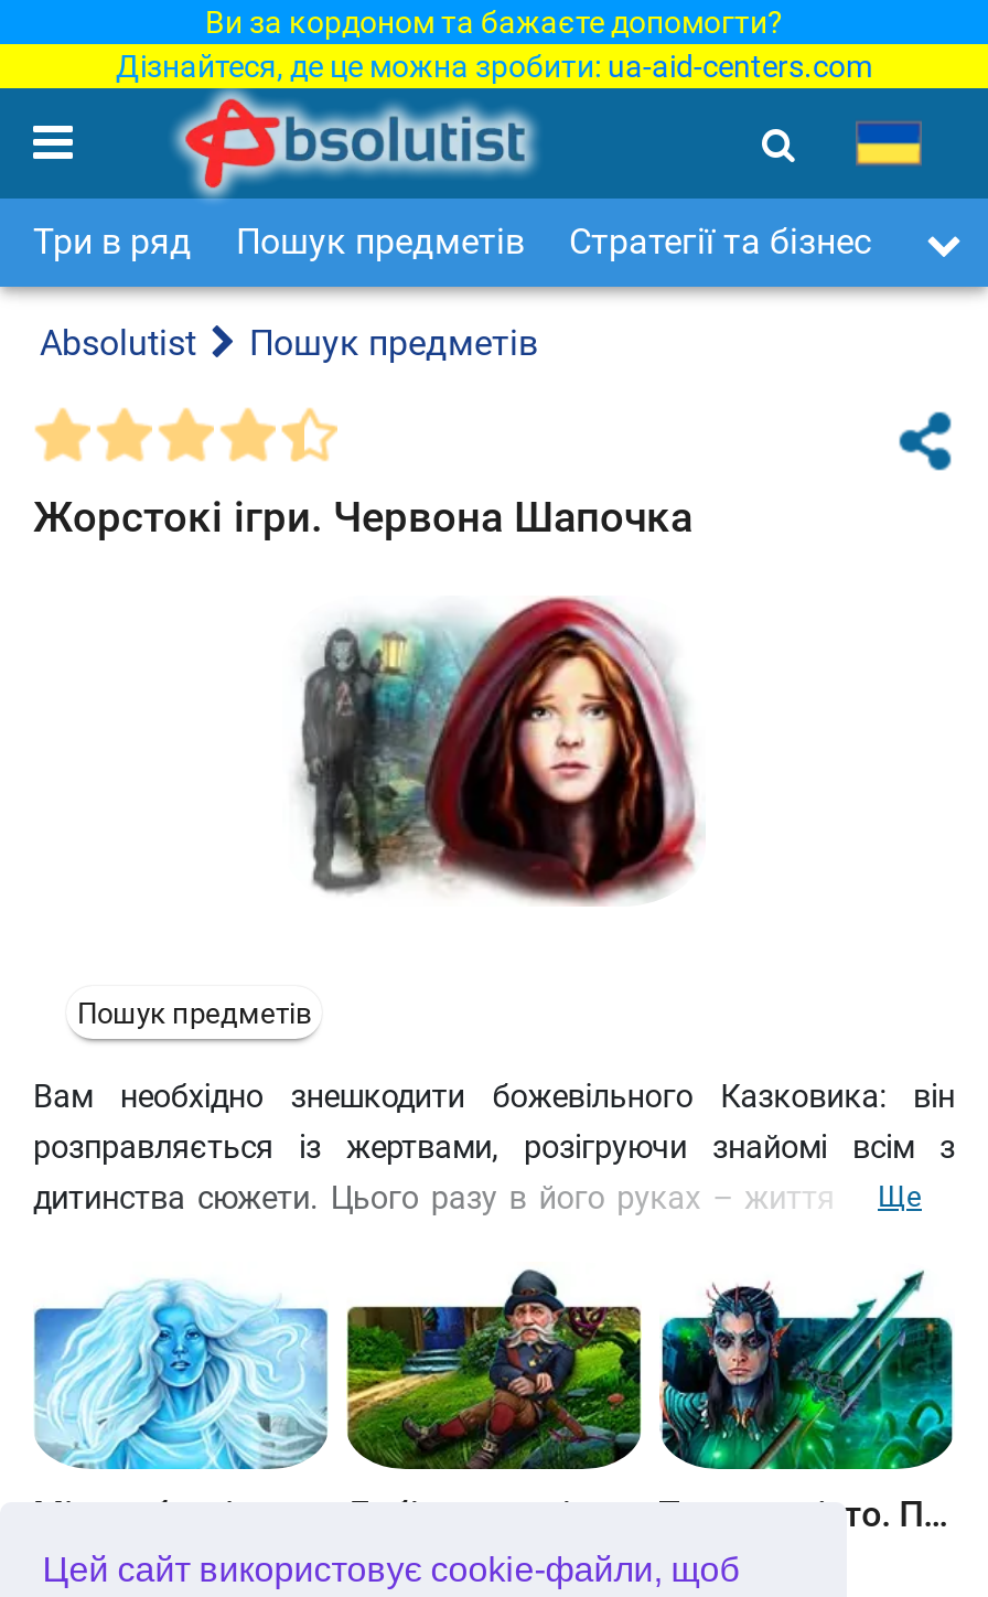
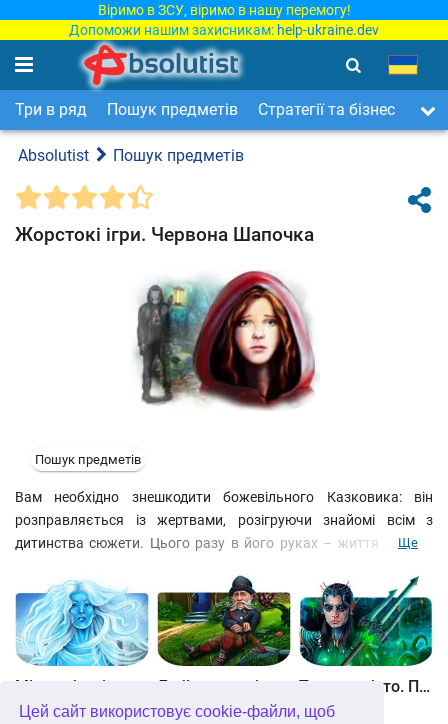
- Ви за кордоном та бажаєте допомогти?
- Дізнайтеся, де це можна зробити: ua-aid-centers.com
+ Віримо в ЗСУ, віримо в нашу перемогу!
+ Допоможи нашим захисникам: help-ukraine.dev
